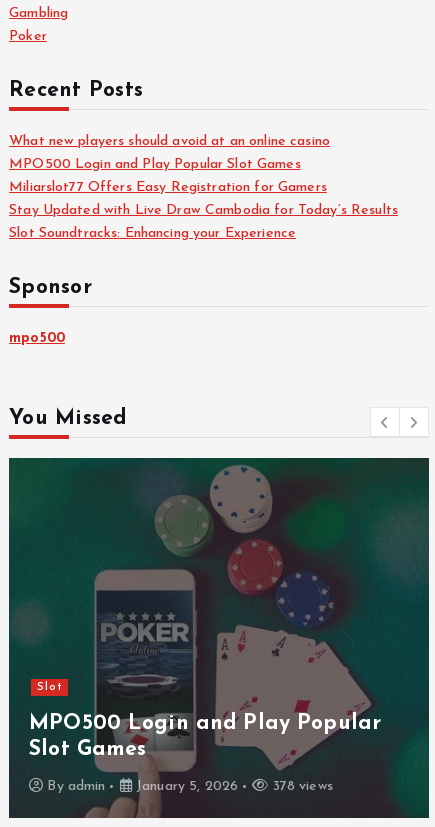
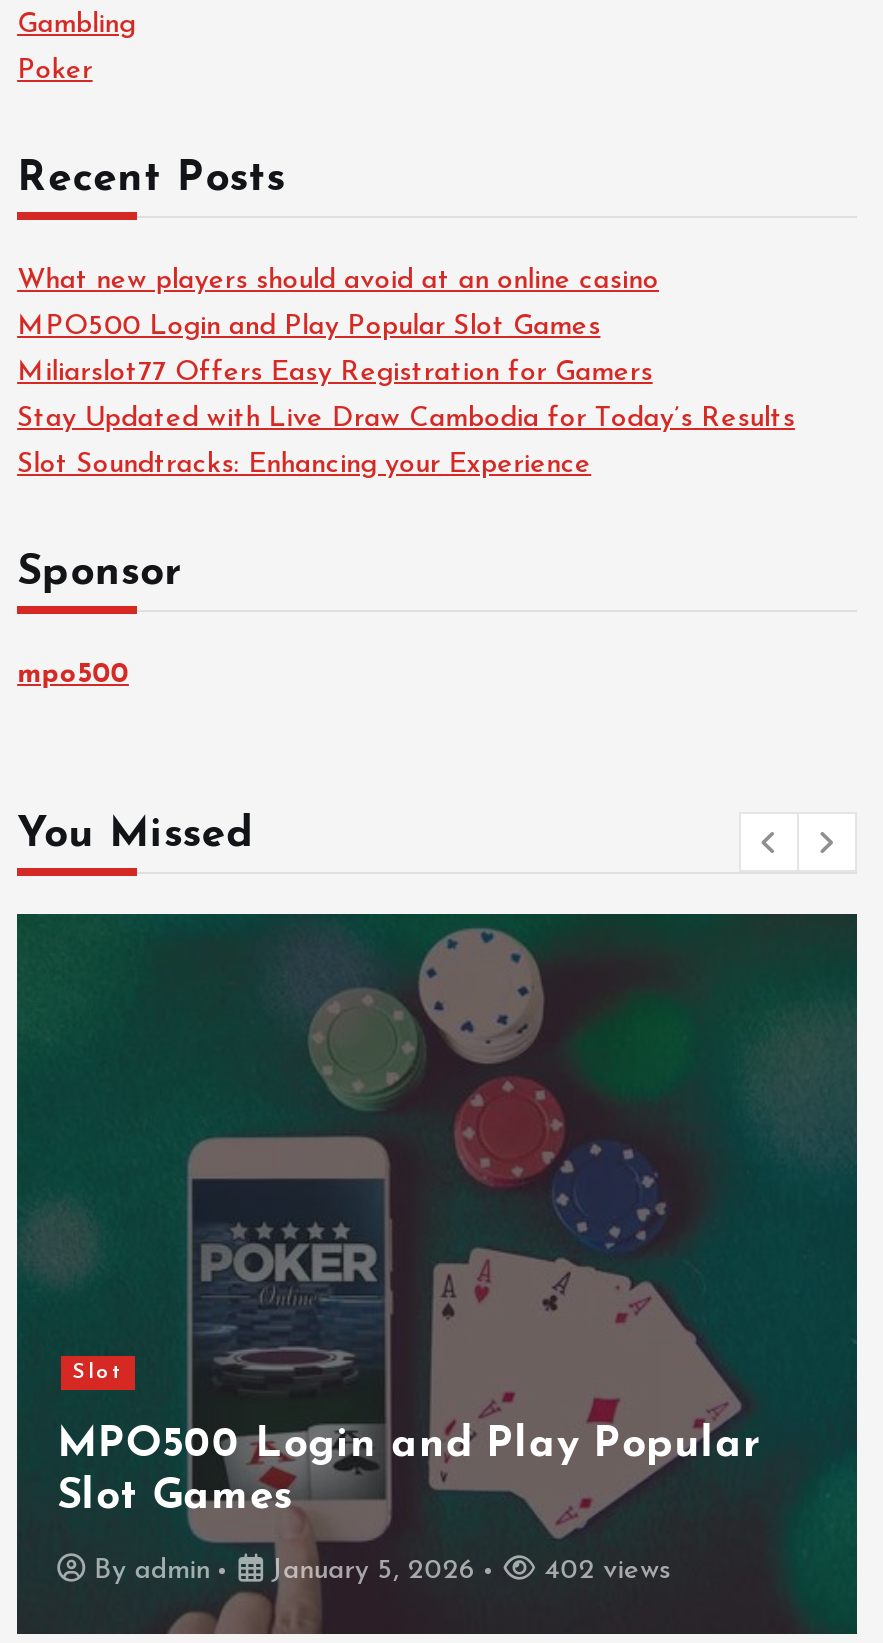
- 378 views
+ 402 views
